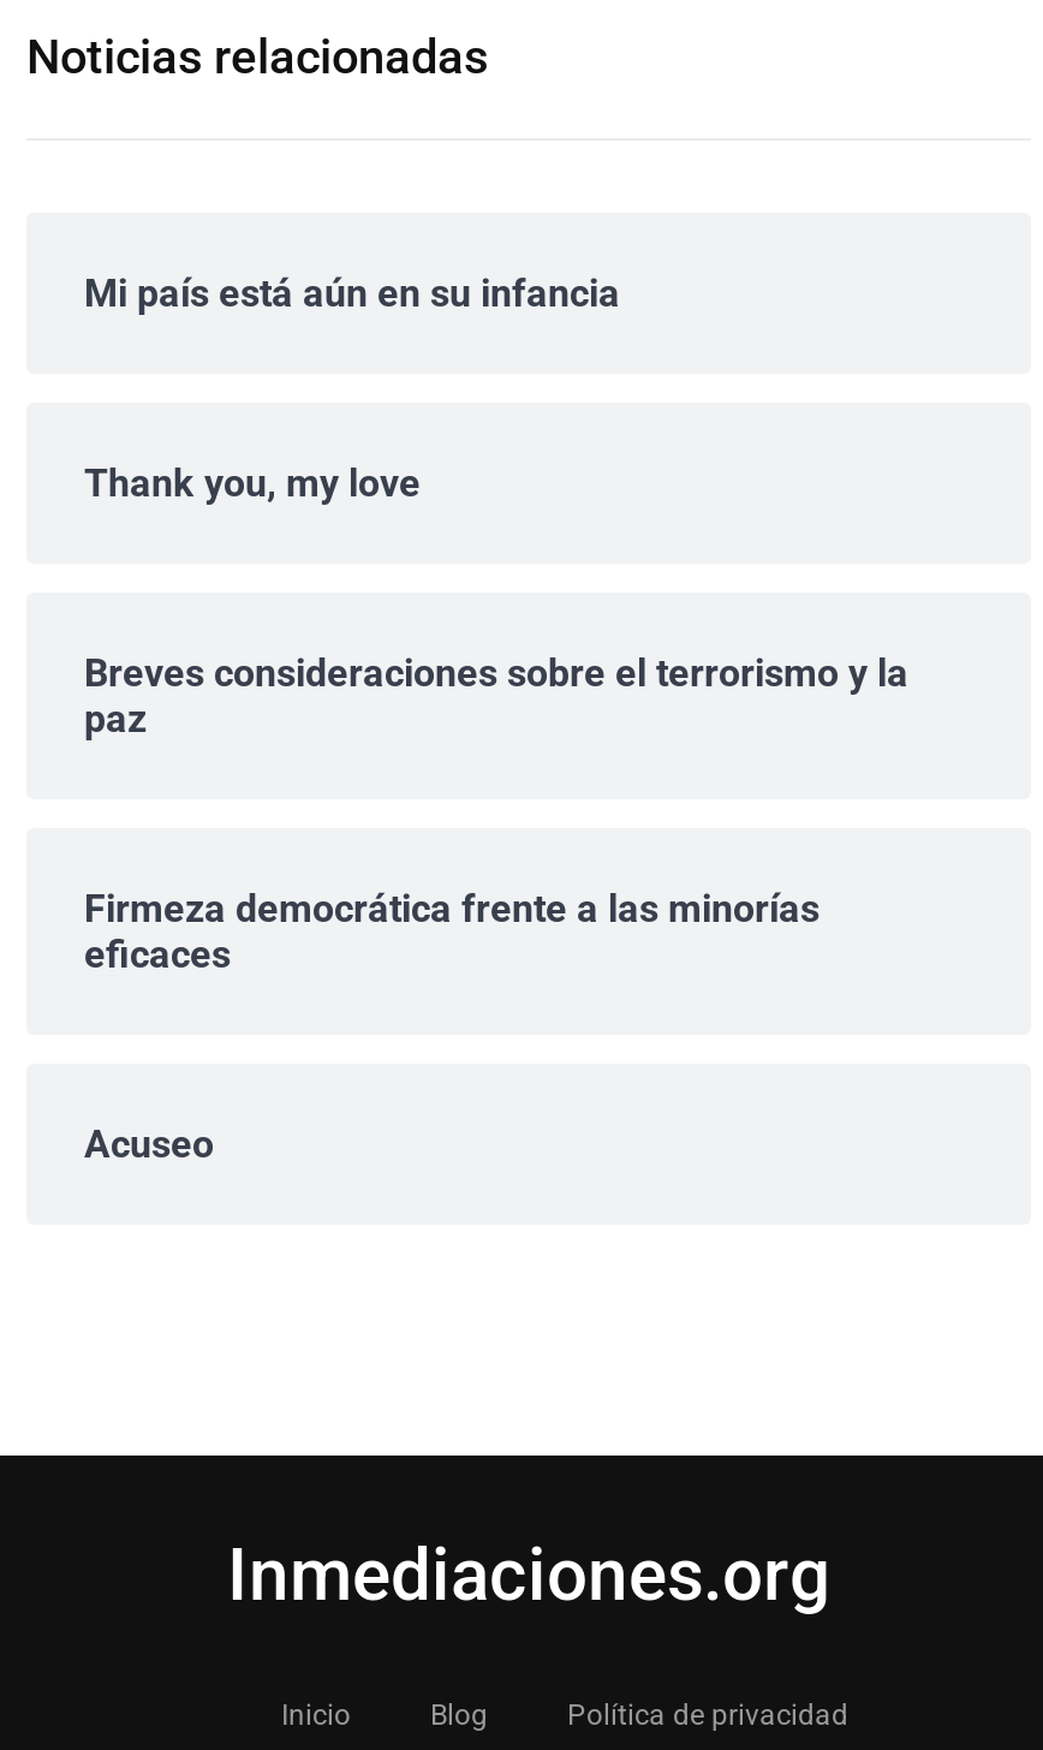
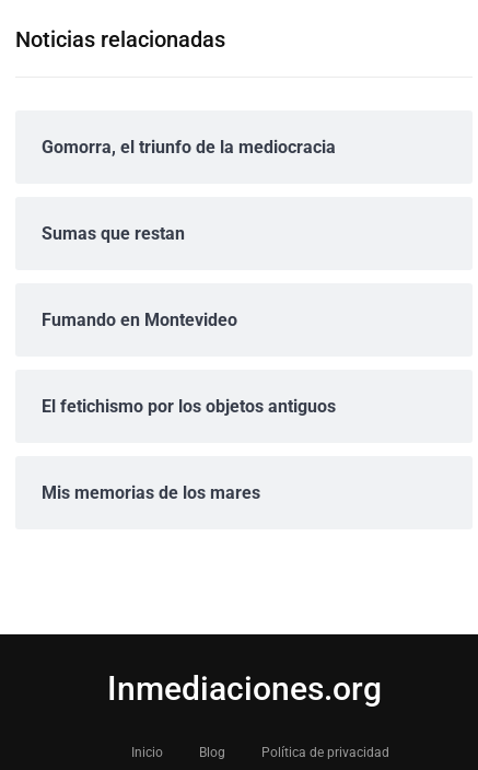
- Mi país está aún en su infancia
+ Gomorra, el triunfo de la mediocracia

- Thank you, my love
+ Sumas que restan

- Breves consideraciones sobre el terrorismo y la
- paz
+ Fumando en Montevideo

- Firmeza democrática frente a las minorías
- eficaces
+ El fetichismo por los objetos antiguos

- Acuseo
+ Mis memorias de los mares
